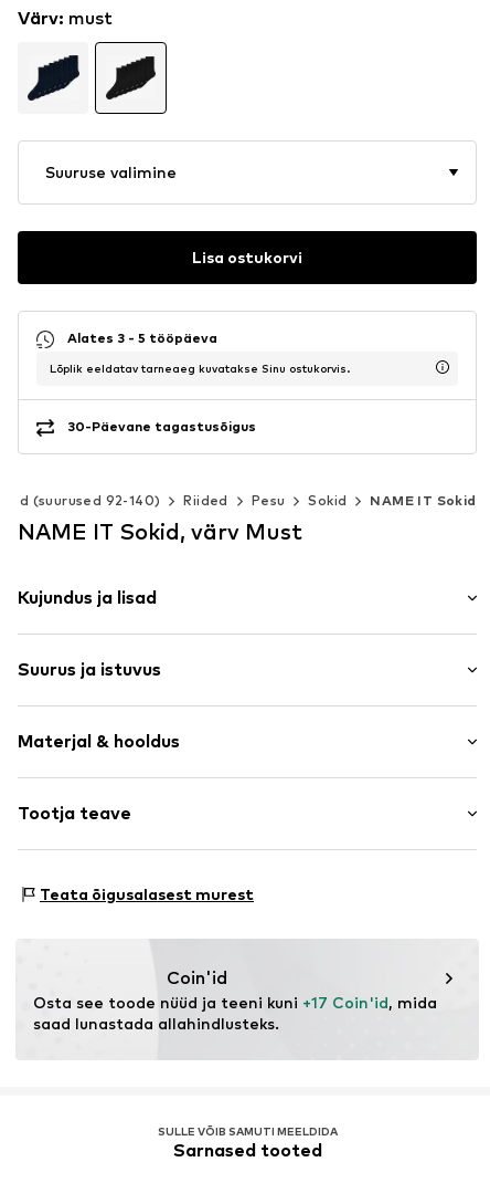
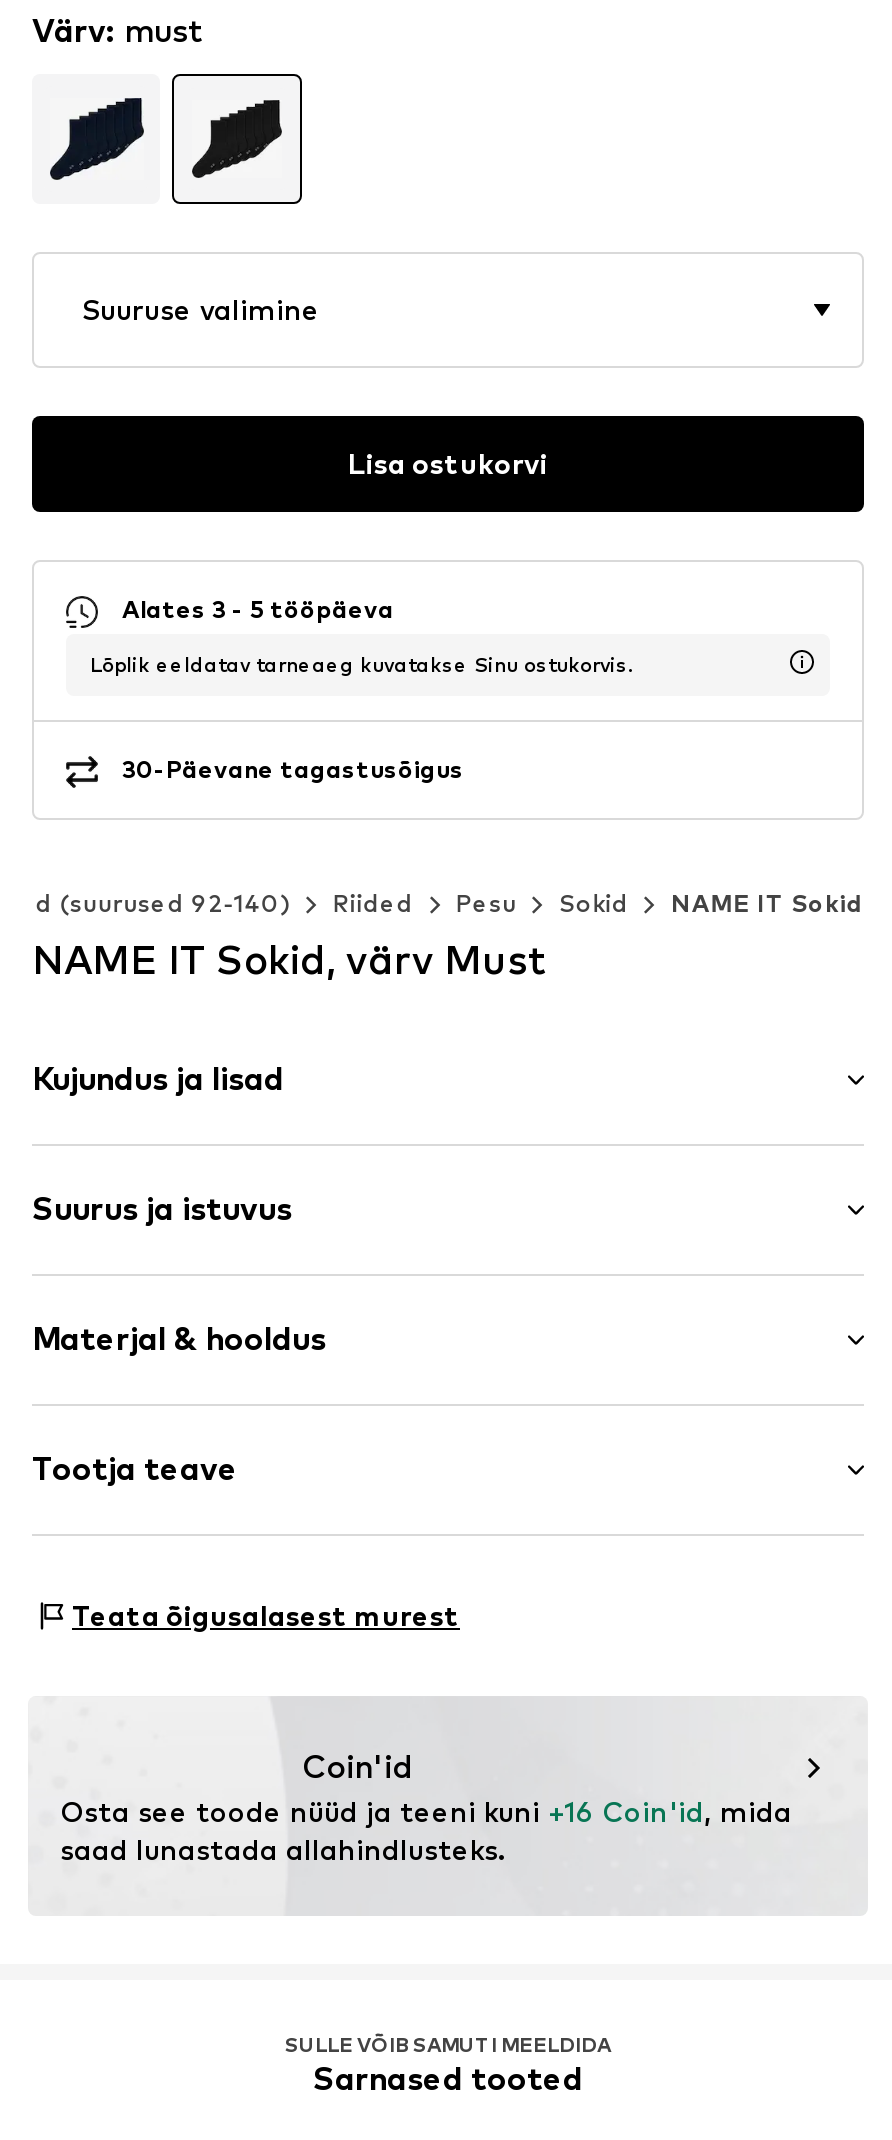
- Osta see toode nüüd ja teeni kuni +17 Coin'id, mida
+ Osta see toode nüüd ja teeni kuni +16 Coin'id, mida
